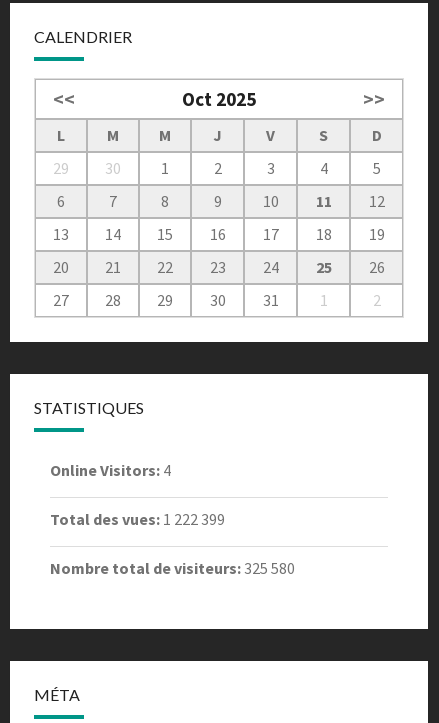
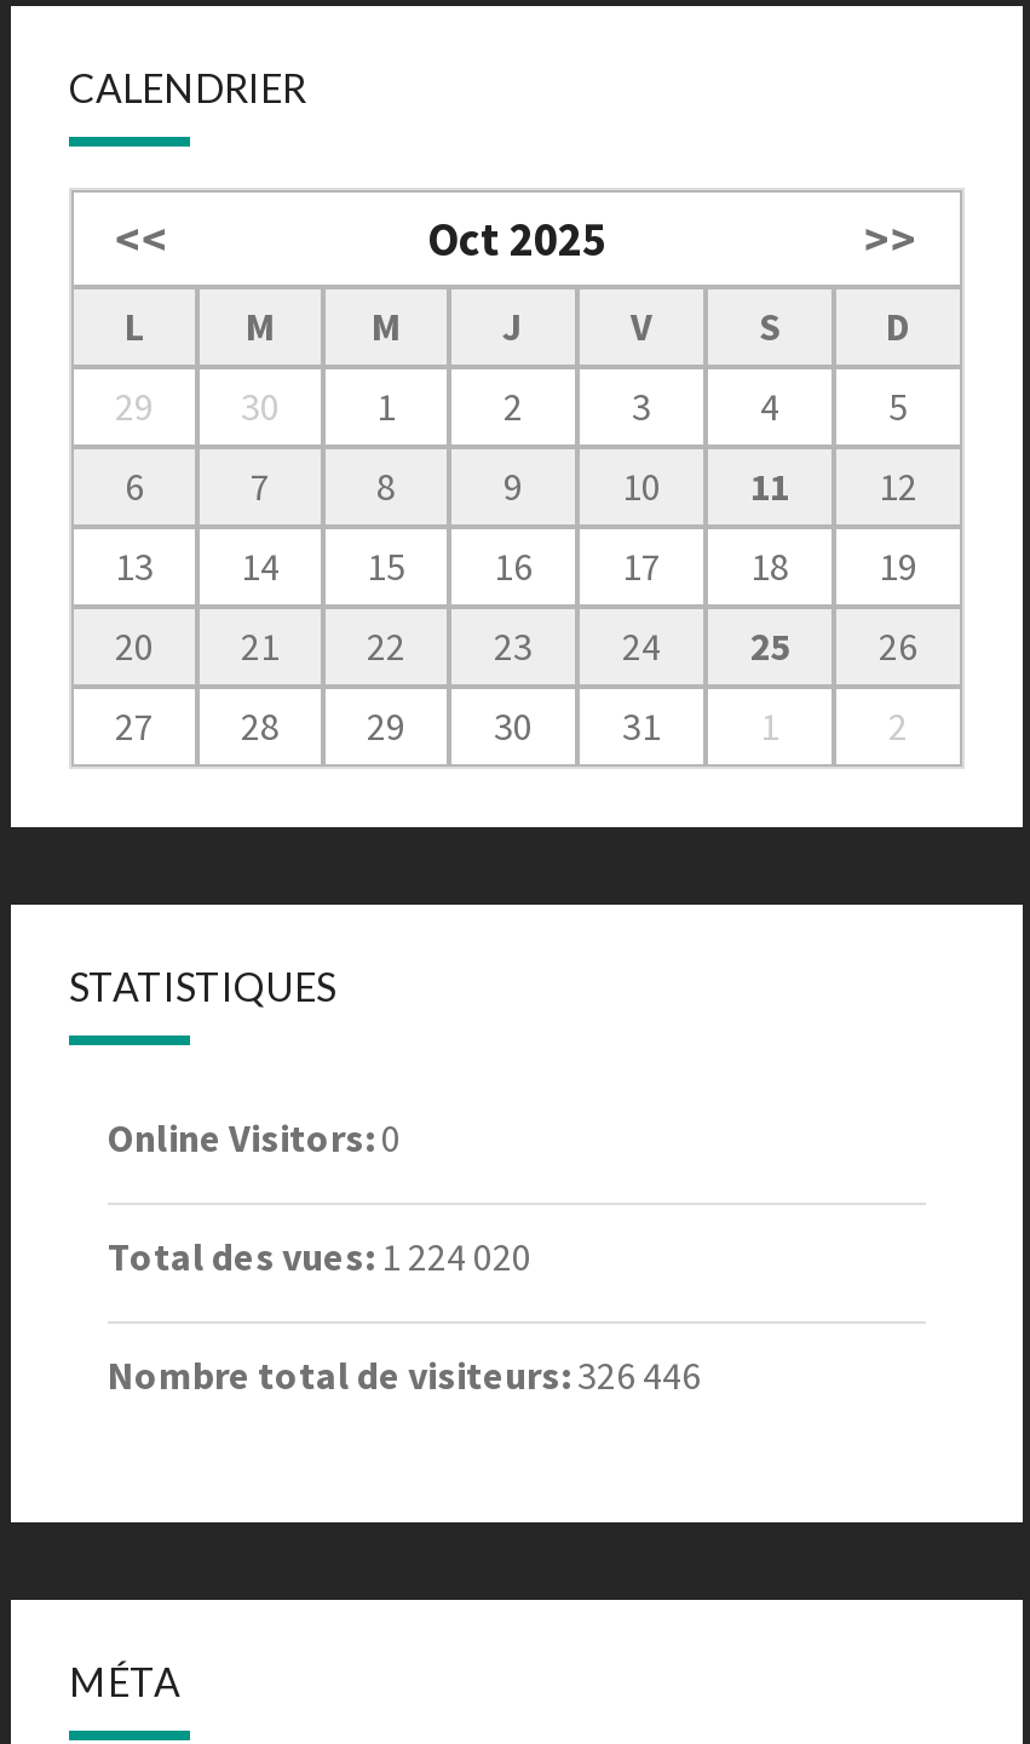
- Online Visitors: 4
+ Online Visitors: 0

- Total des vues: 1 222 399
+ Total des vues: 1 224 020

- Nombre total de visiteurs: 325 580
+ Nombre total de visiteurs: 326 446
